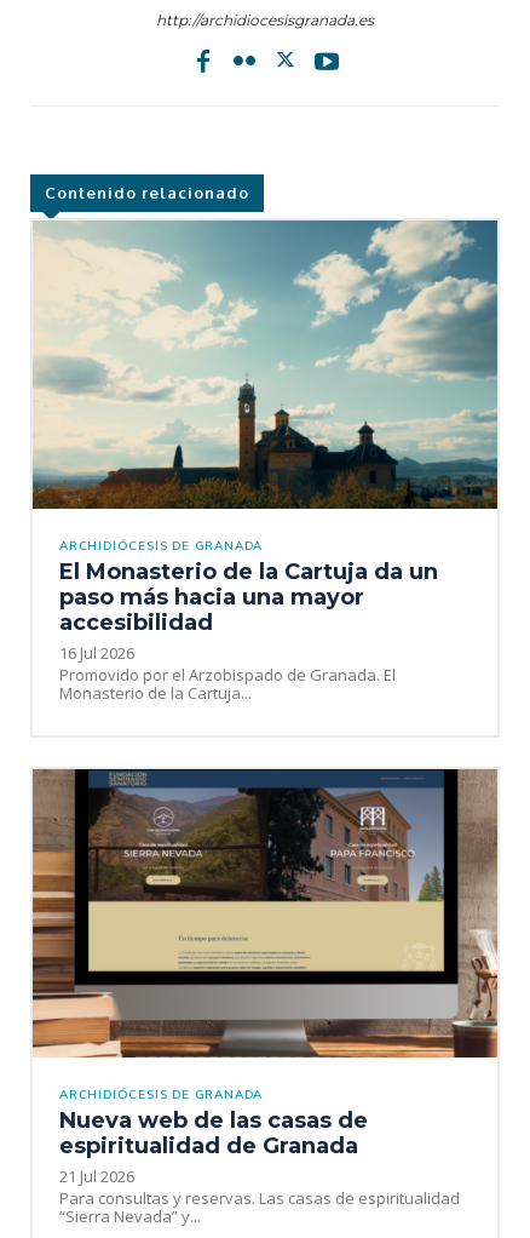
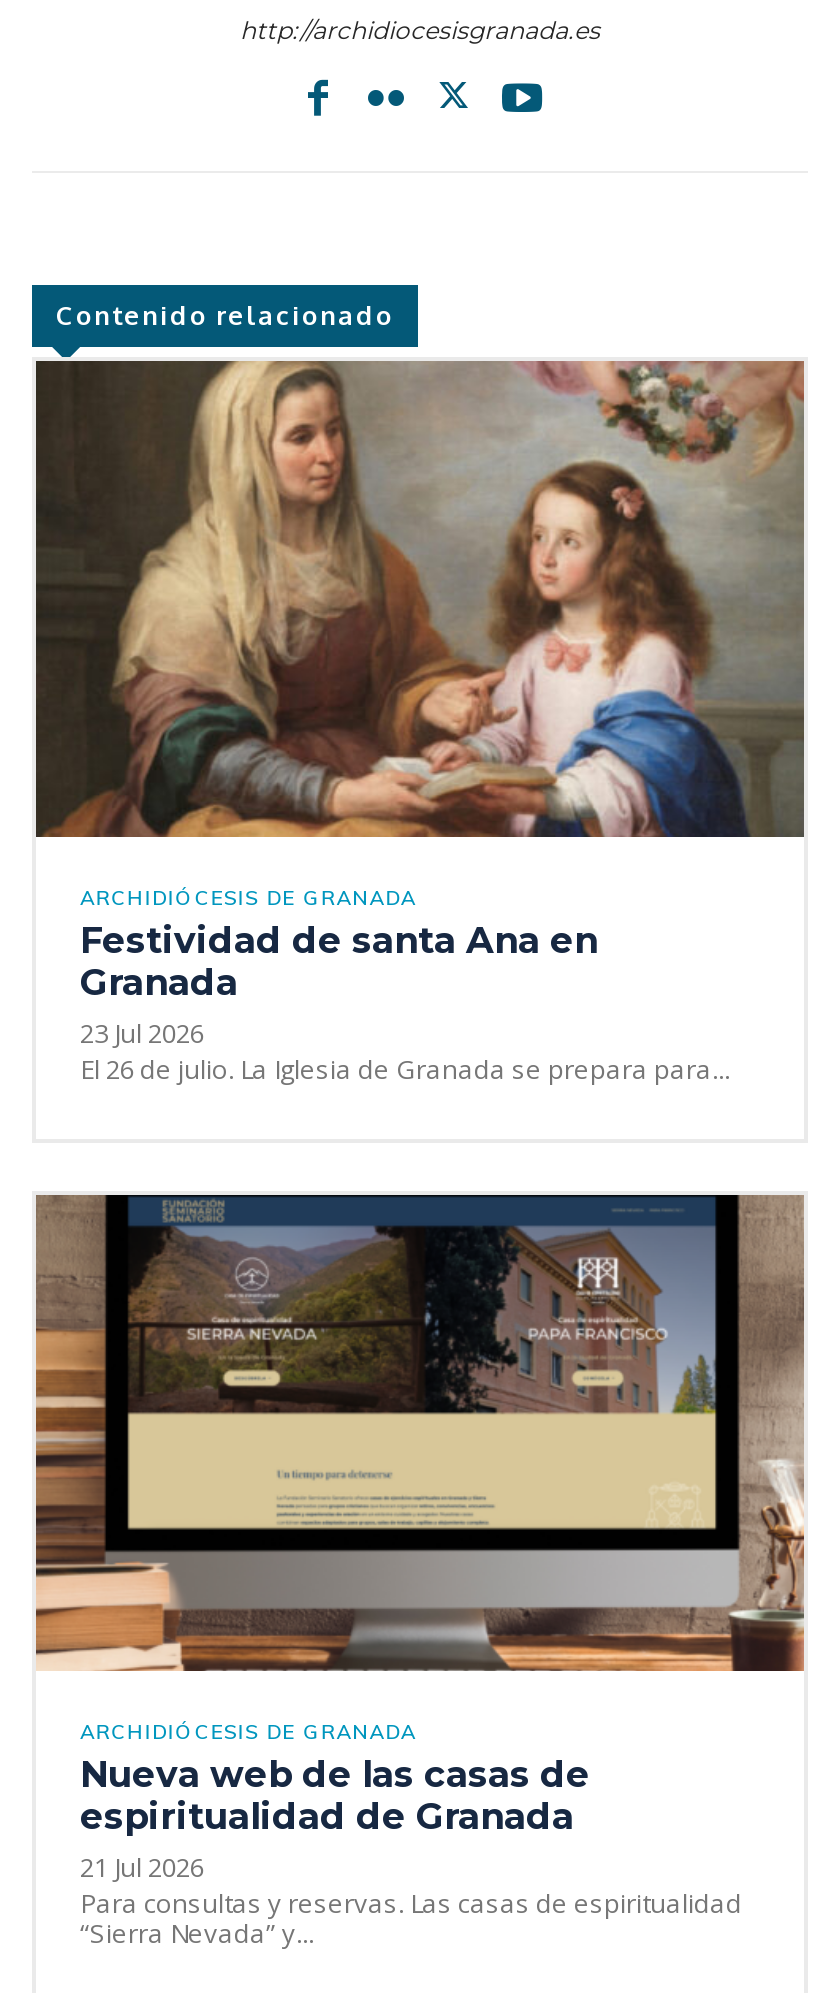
- [image]
- El Monasterio de la Cartuja da un
- paso más hacia una mayor
- accesibilidad
- 16 Jul 2026
- Promovido por el Arzobispado de Granada. El
- Monasterio de la Cartuja...
+ [image]
+ Festividad de santa Ana en
+ Granada
+ 23 Jul 2026
+ El 26 de julio. La Iglesia de Granada se prepara para...
